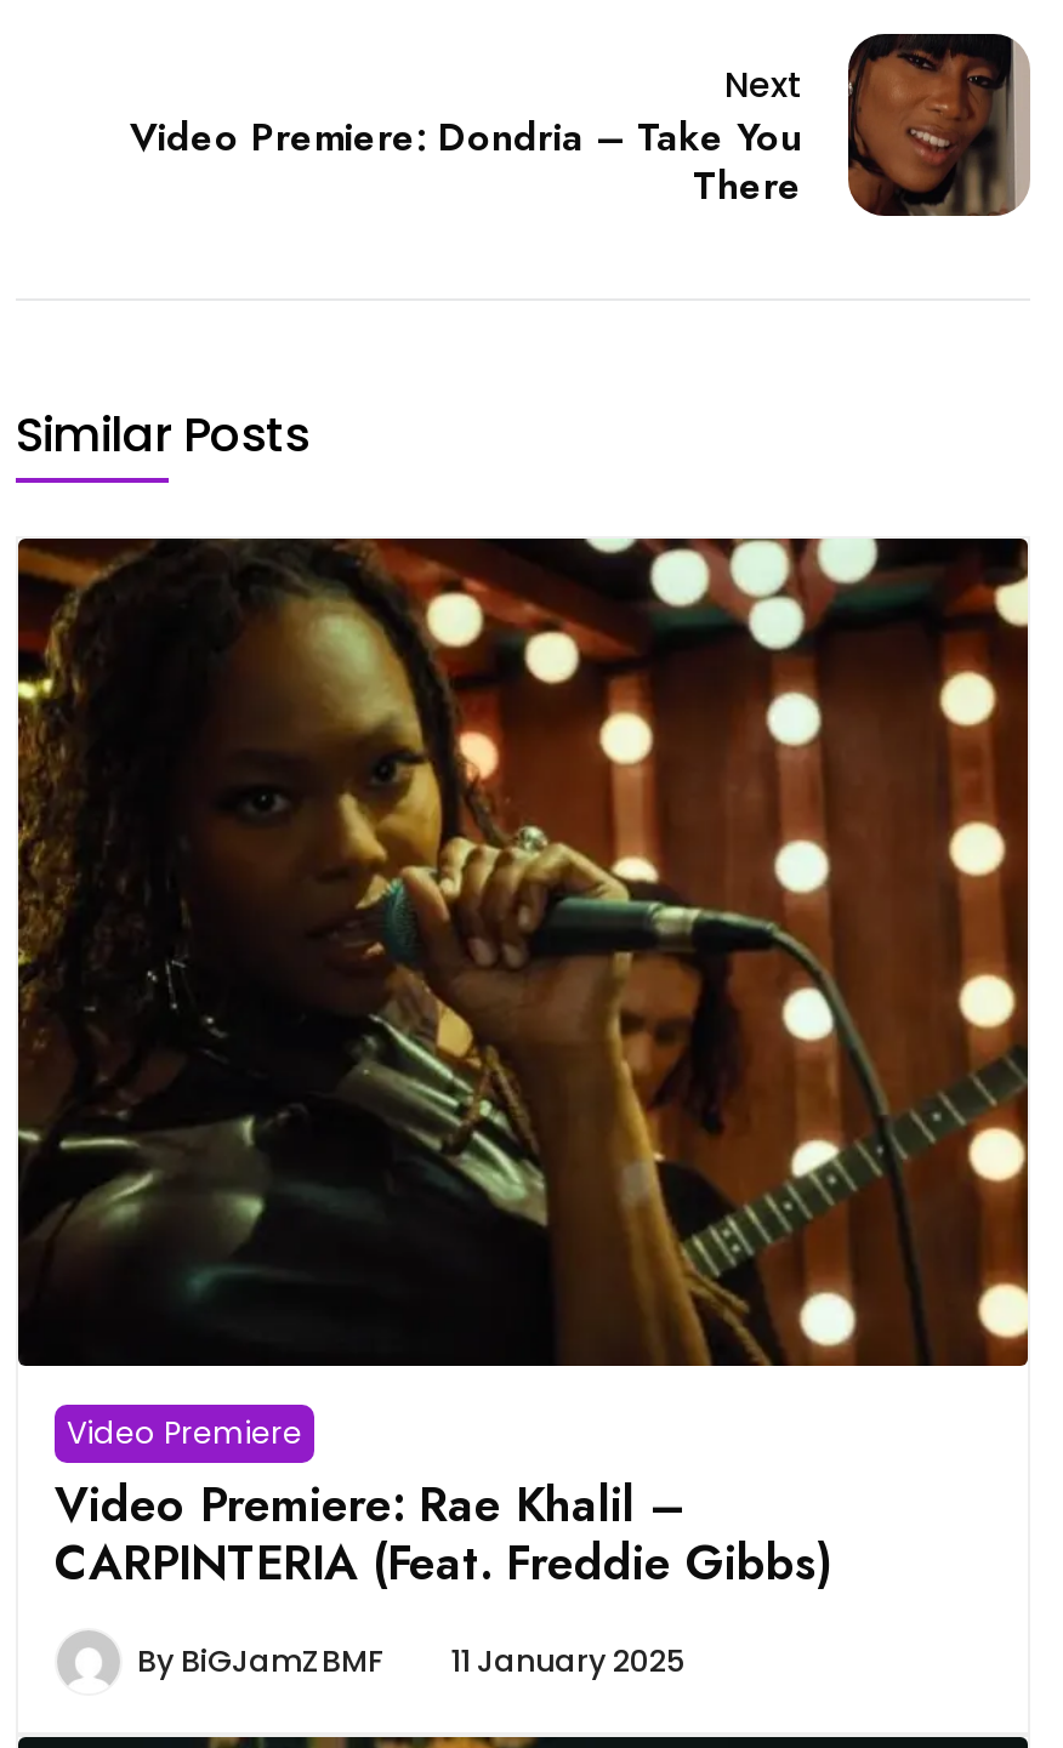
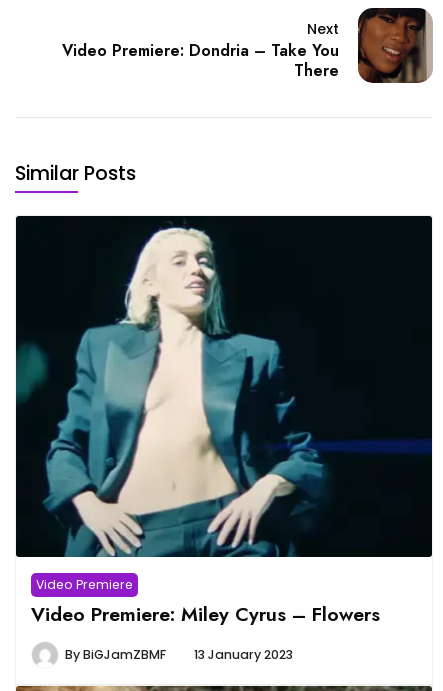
- [image]
+ [image]

- Video Premiere: Rae Khalil –
- CARPINTERIA (Feat. Freddie Gibbs)
+ Video Premiere: Miley Cyrus – Flowers

- By BiGJamZBMF 11 January 2025
+ By BiGJamZBMF 13 January 2023
